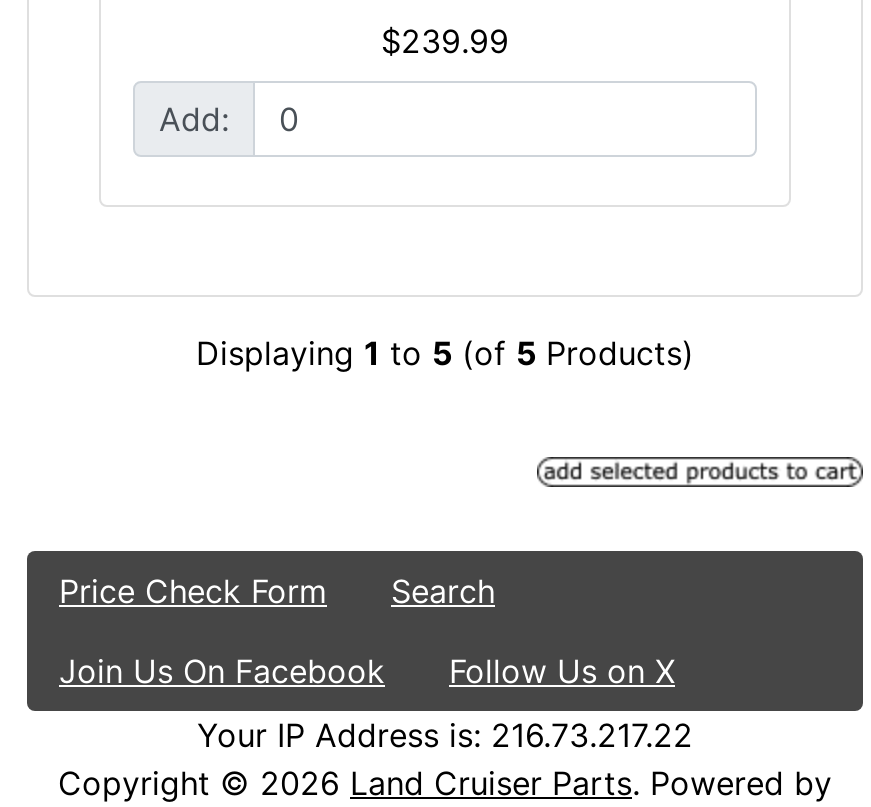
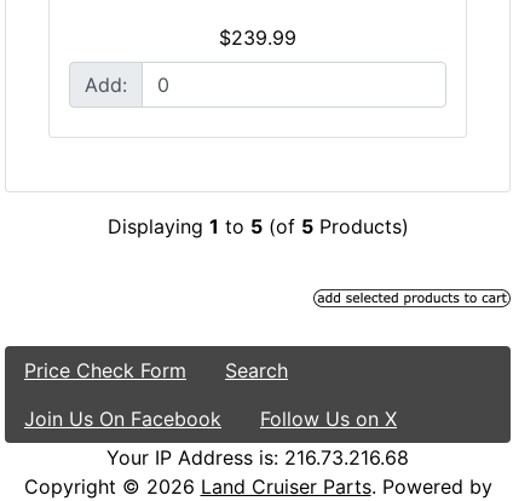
- Your IP Address is: 216.73.217.22
+ Your IP Address is: 216.73.216.68
